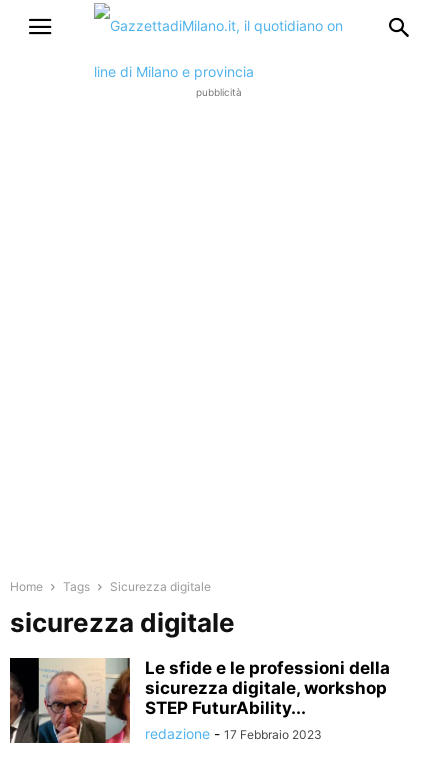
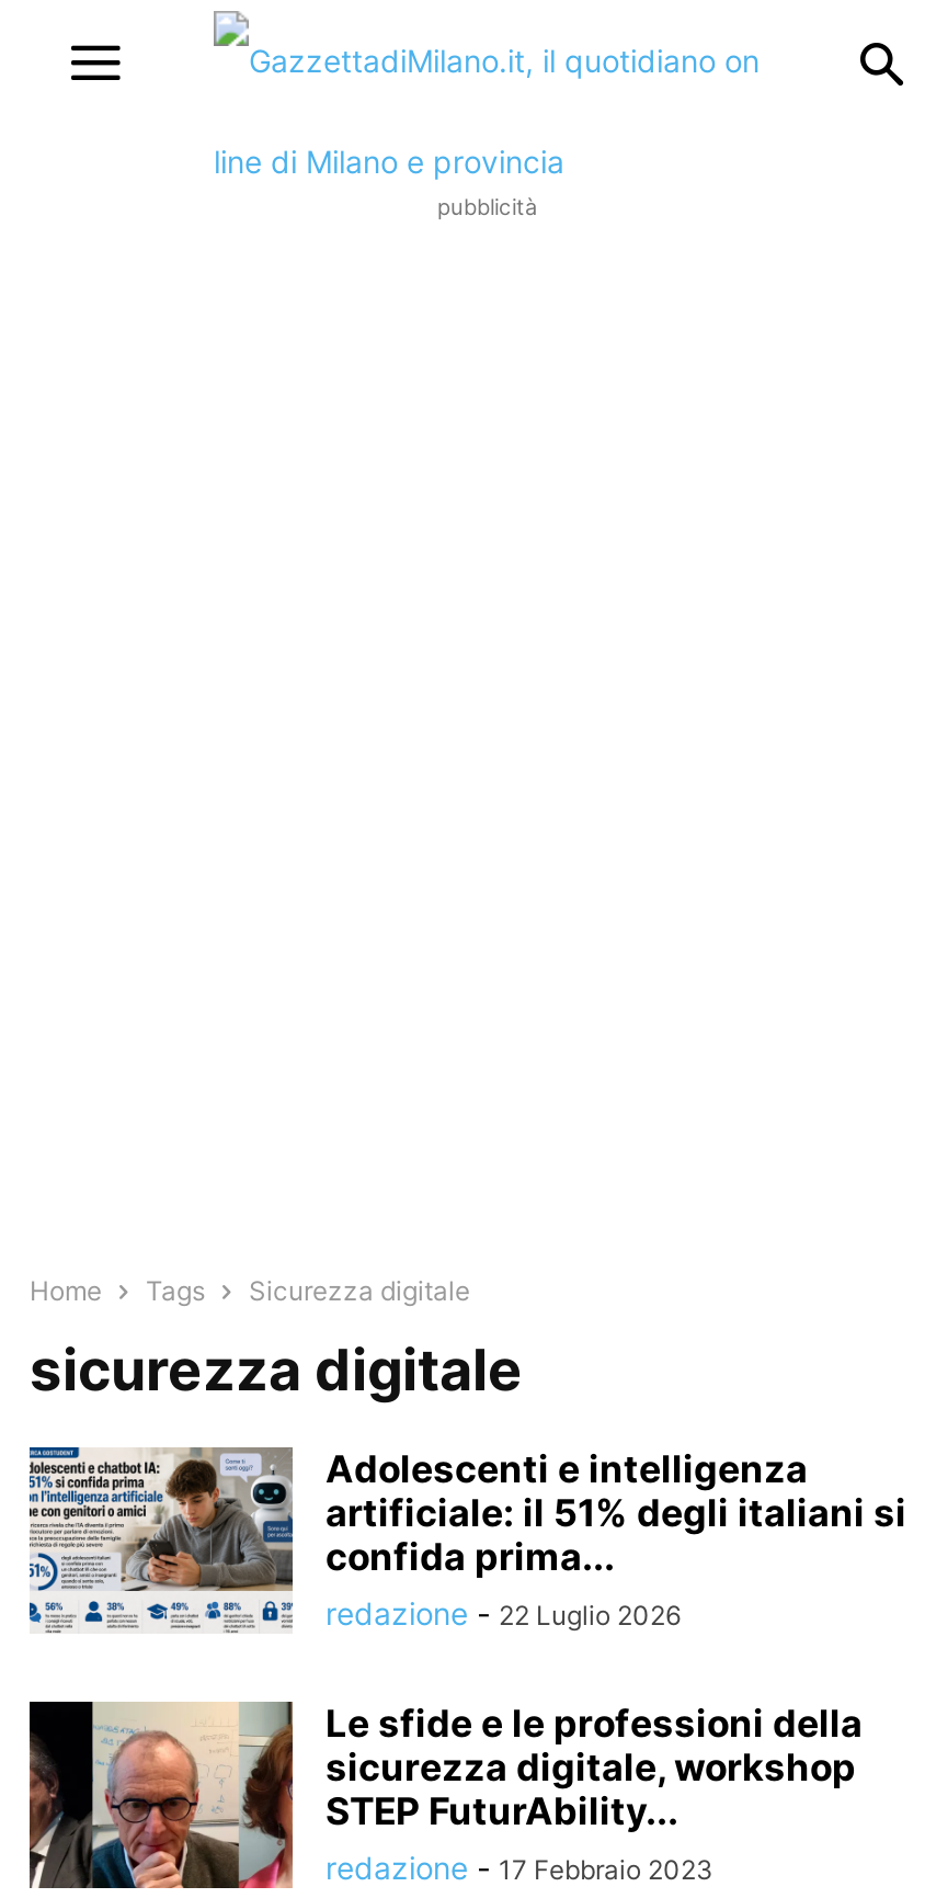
+ [image]
+ Adolescenti e intelligenza
+ artificiale: il 51% degli italiani si
+ confida prima...
+ redazione - 22 Luglio 2026
